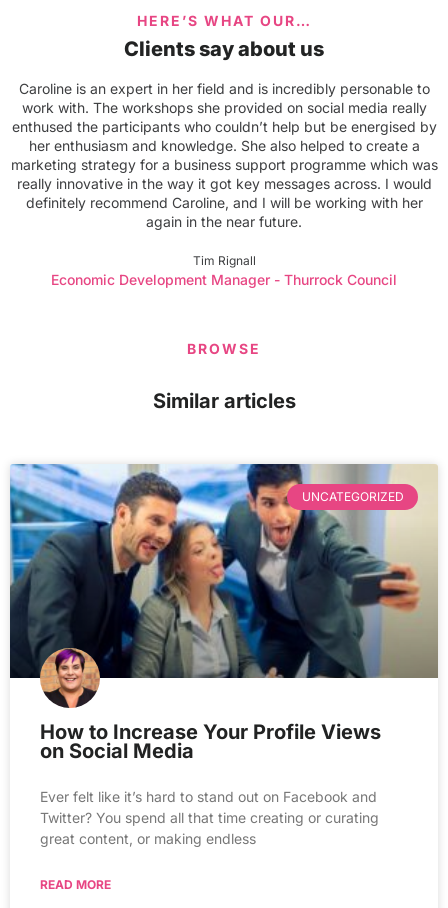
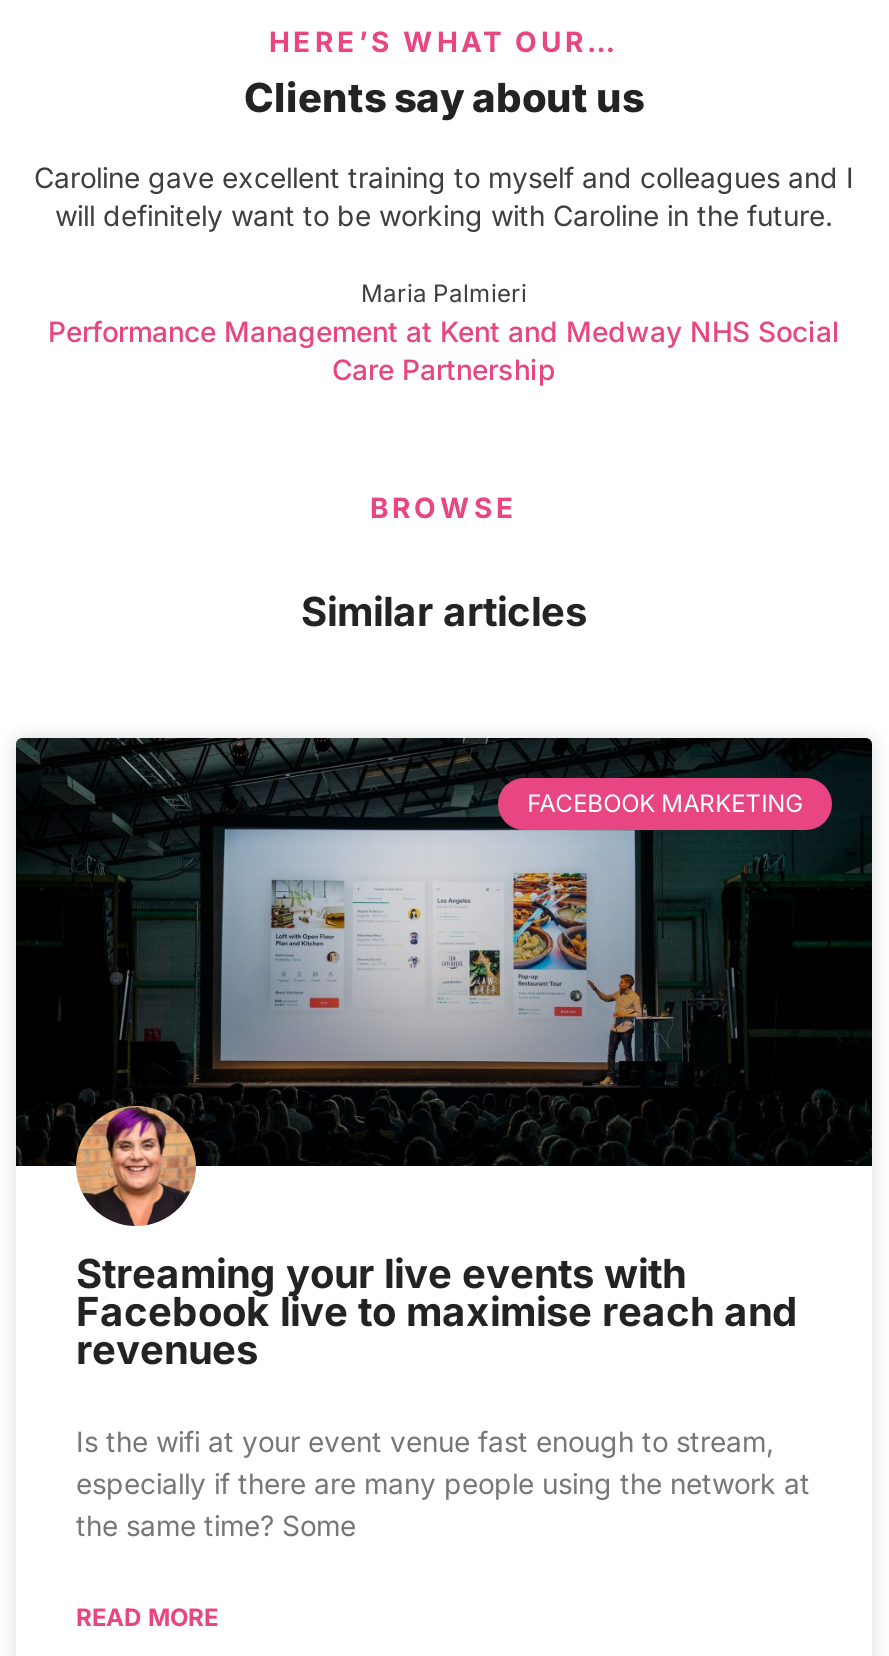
- Caroline is an expert in her field and is incredibly personable to
- work with. The workshops she provided on social media really
- enthused the participants who couldn’t help but be energised by
- her enthusiasm and knowledge. She also helped to create a
- marketing strategy for a business support programme which was
- really innovative in the way it got key messages across. I would
- definitely recommend Caroline, and I will be working with her
- again in the near future.
+ Caroline gave excellent training to myself and colleagues and I
+ will definitely want to be working with Caroline in the future.

- Tim Rignall
- Economic Development Manager - Thurrock Council
+ Maria Palmieri
+ Performance Management at Kent and Medway NHS Social
+ Care Partnership

moved up: BROWSE | Similar articles

- [image]
- UNCATEGORIZED
+ [image]
+ FACEBOOK MARKETING

- How to Increase Your Profile Views
- on Social Media
+ Streaming your live events with
+ Facebook live to maximise reach and
+ revenues

- Ever felt like it’s hard to stand out on Facebook and
- Twitter? You spend all that time creating or curating
- great content, or making endless
+ Is the wifi at your event venue fast enough to stream,
+ especially if there are many people using the network at
+ the same time? Some
